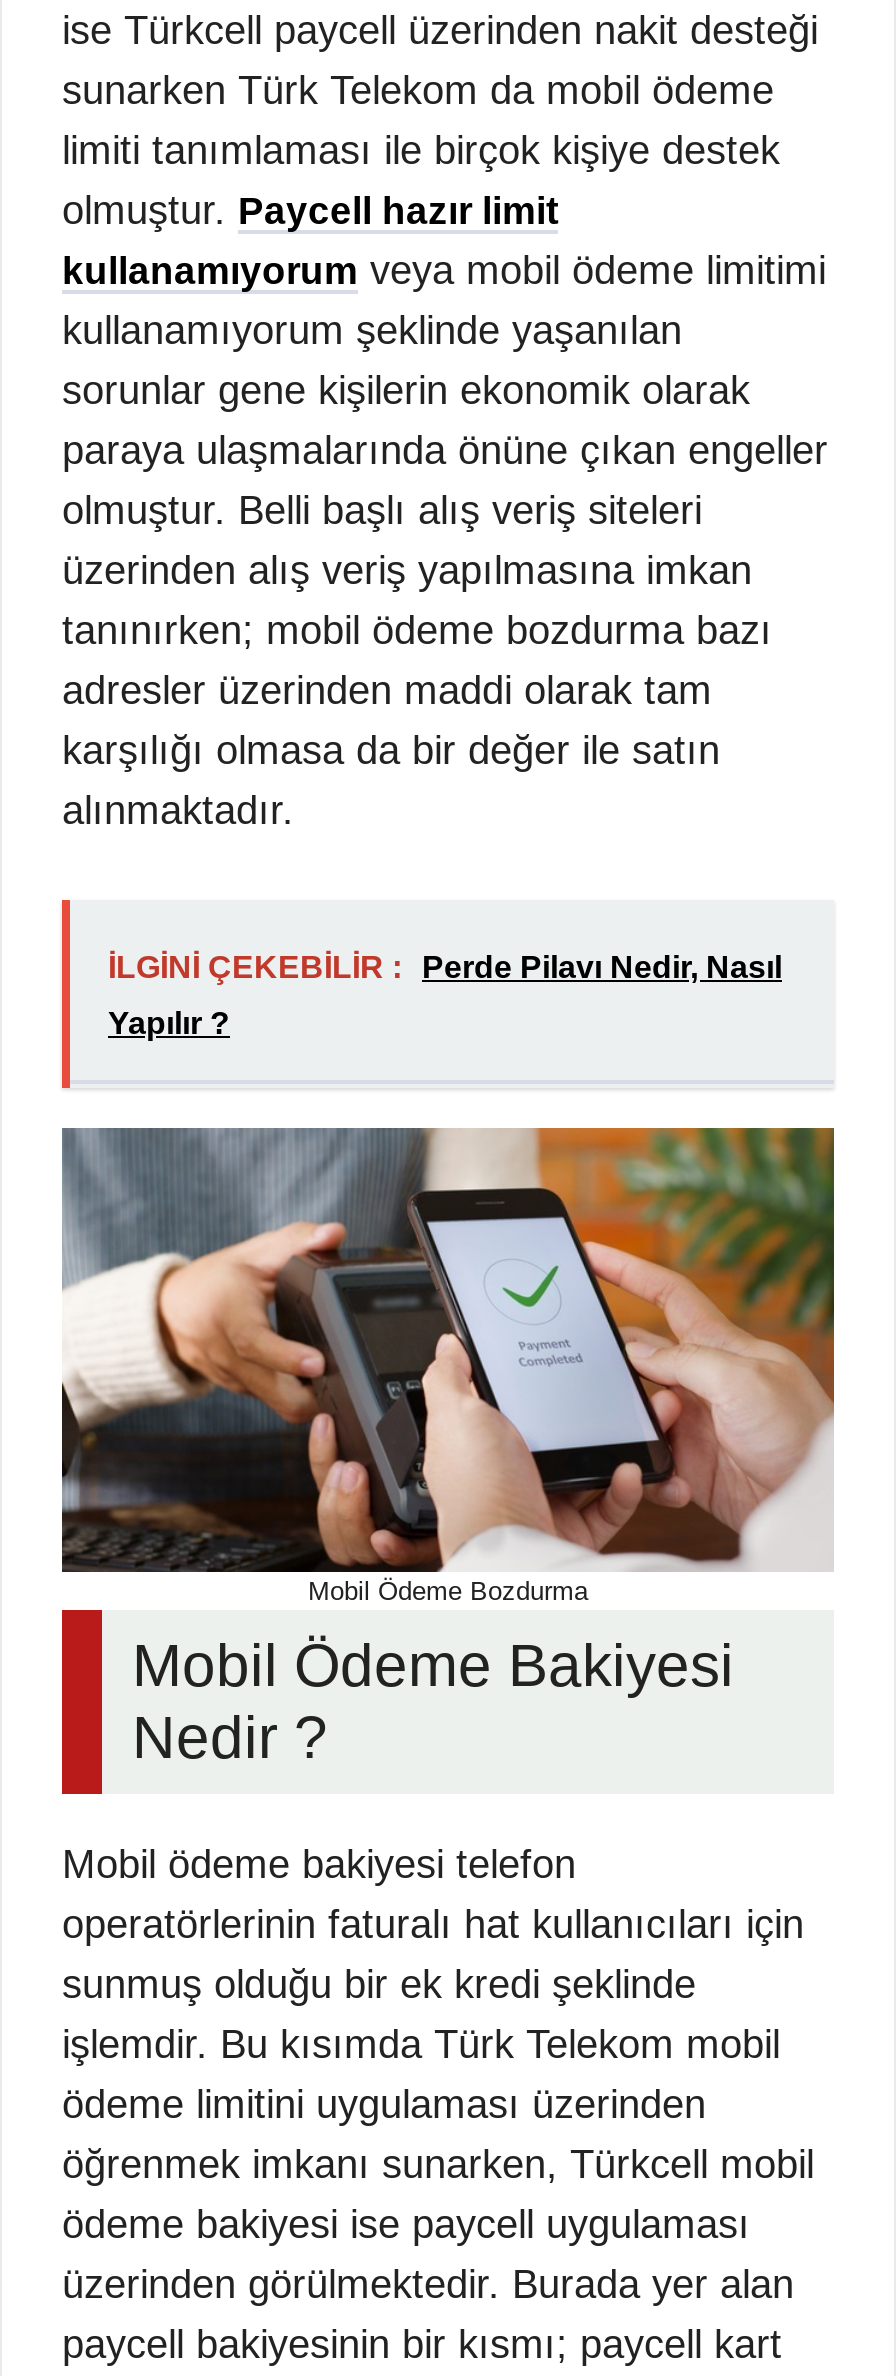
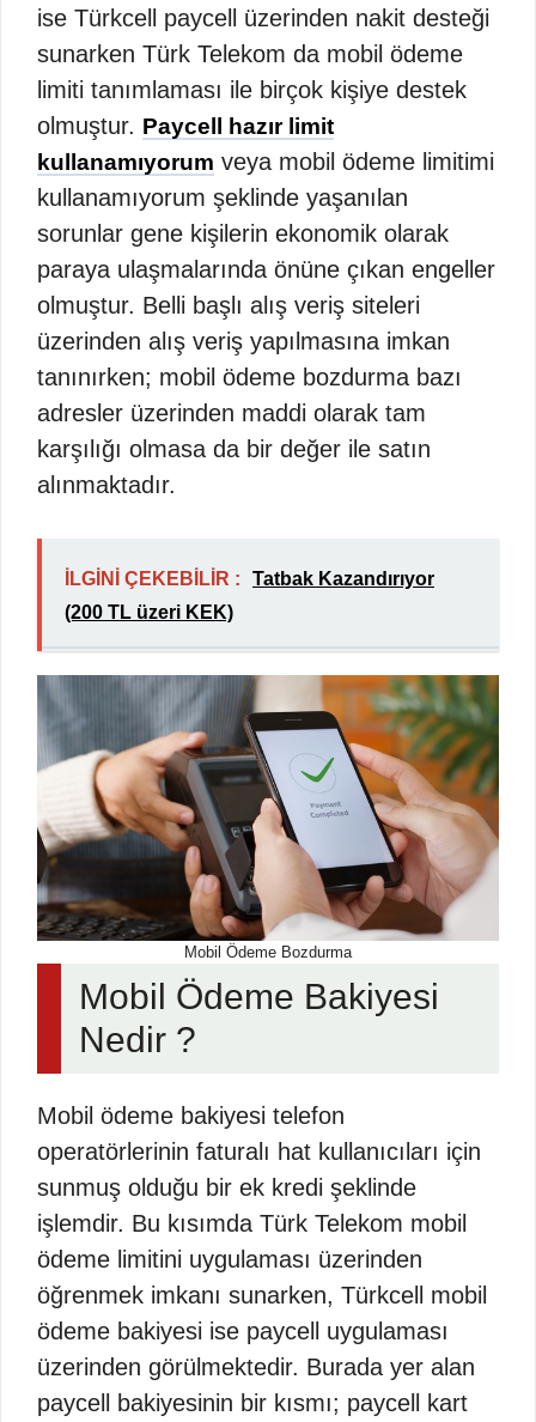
- İLGİNİ ÇEKEBİLİR : Perde Pilavı Nedir, Nasıl
+ İLGİNİ ÇEKEBİLİR : Tatbak Kazandırıyor

- Yapılır ?
+ (200 TL üzeri KEK)
